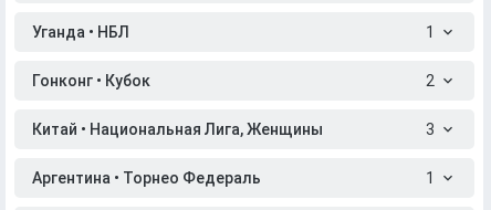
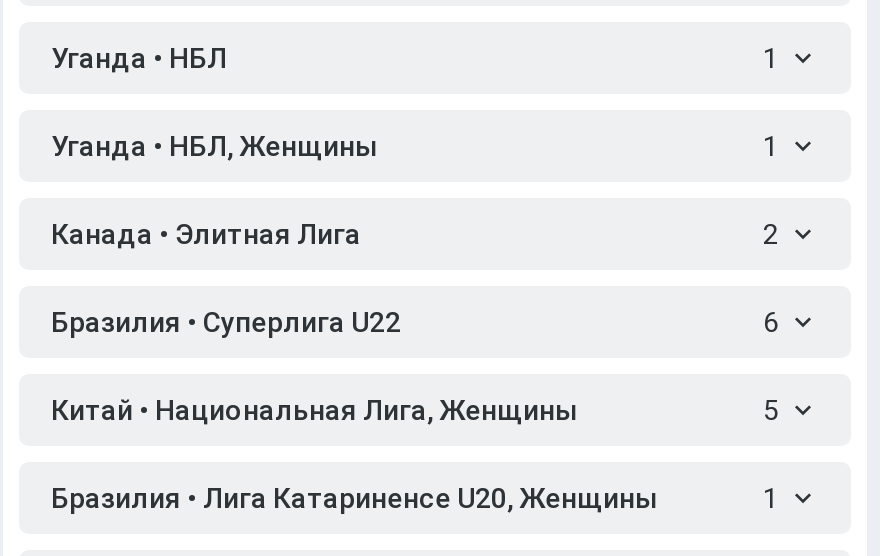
- Гонконг • Кубок
+ Уганда • НБЛ, Женщины
+ 1
+ Канада • Элитная Лига

+ Бразилия • Суперлига U22
+ 6

- 3
+ 5

- Аргентина • Торнео Федераль
+ Бразилия • Лига Катариненсе U20, Женщины
